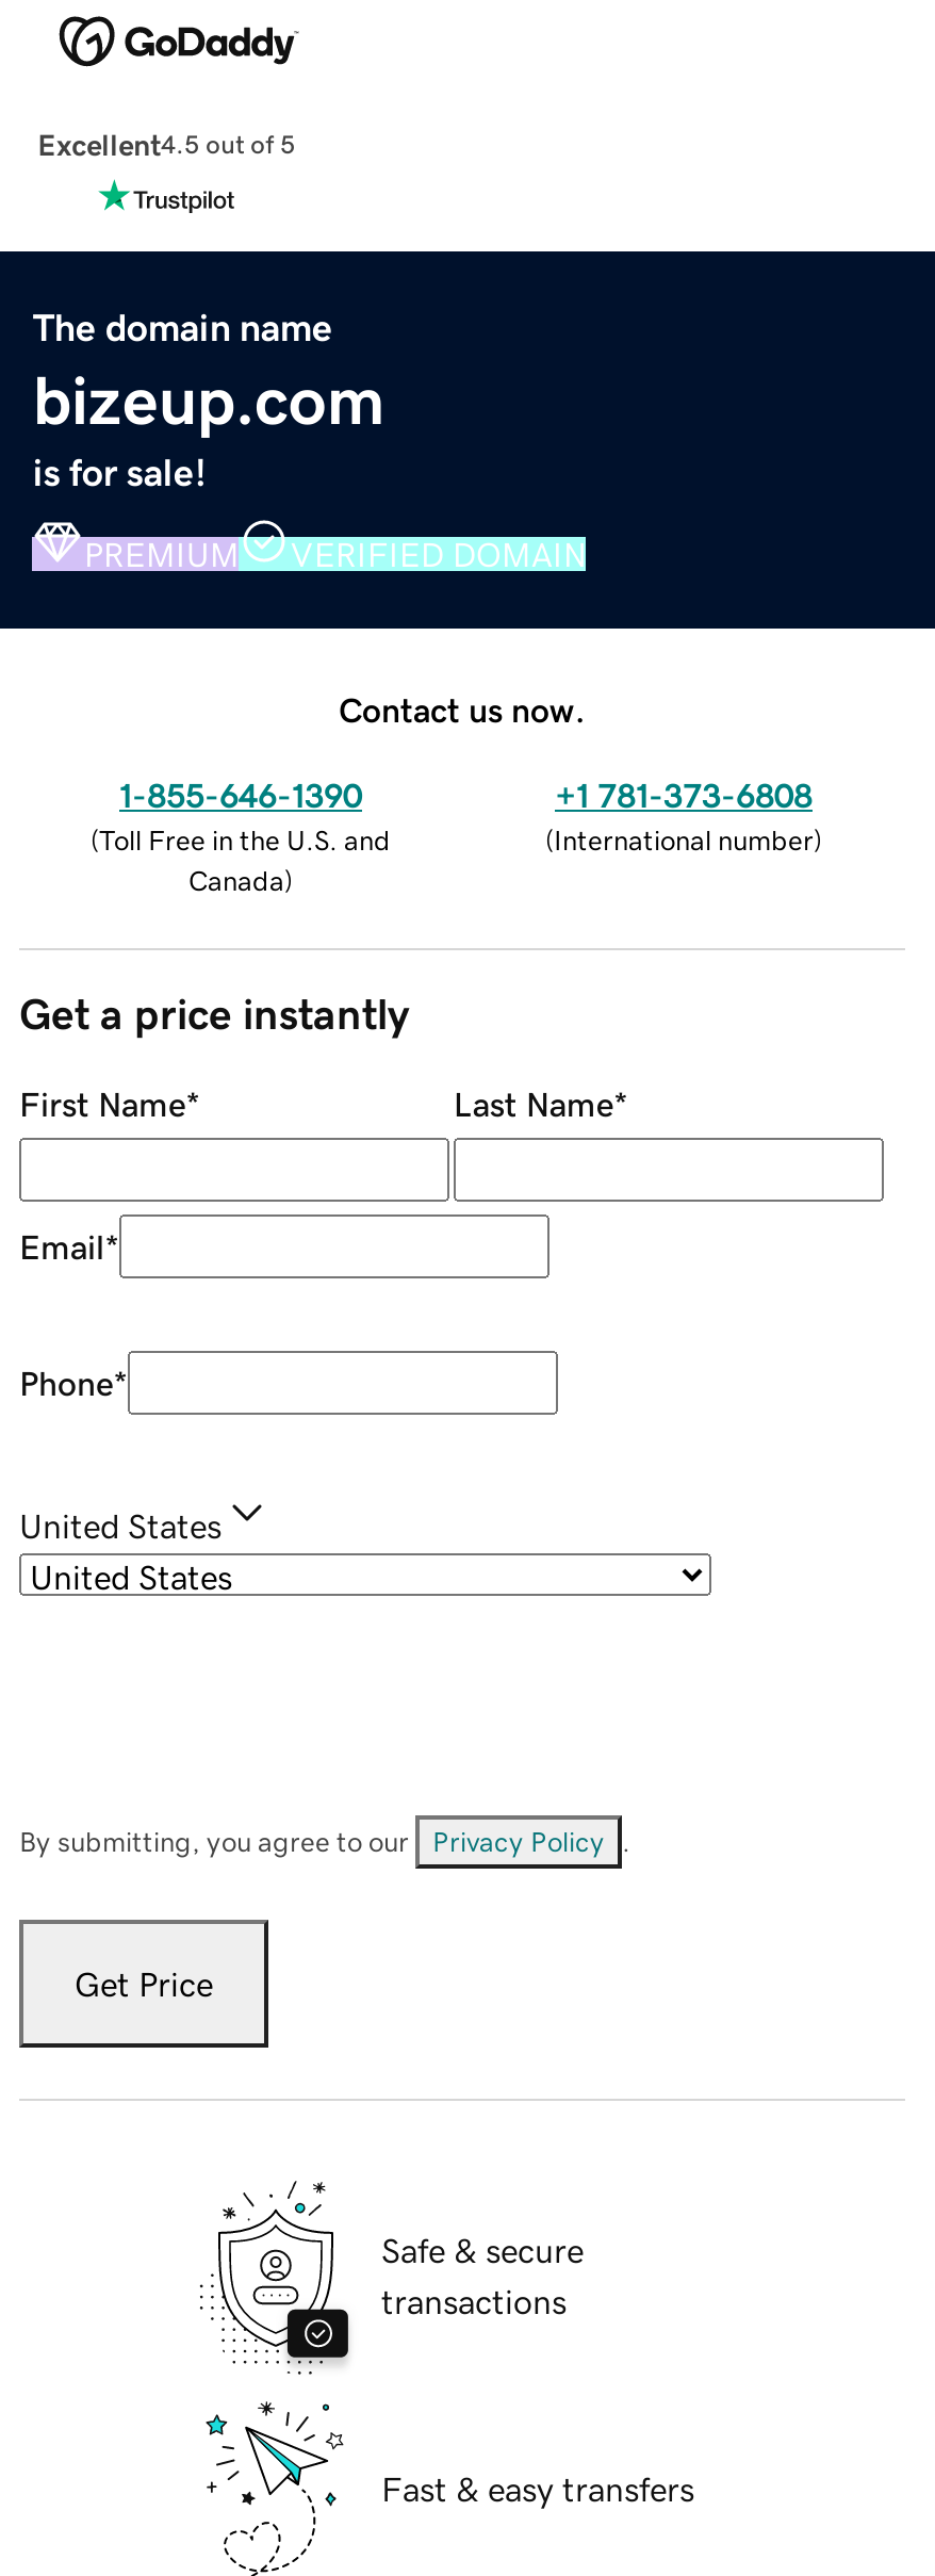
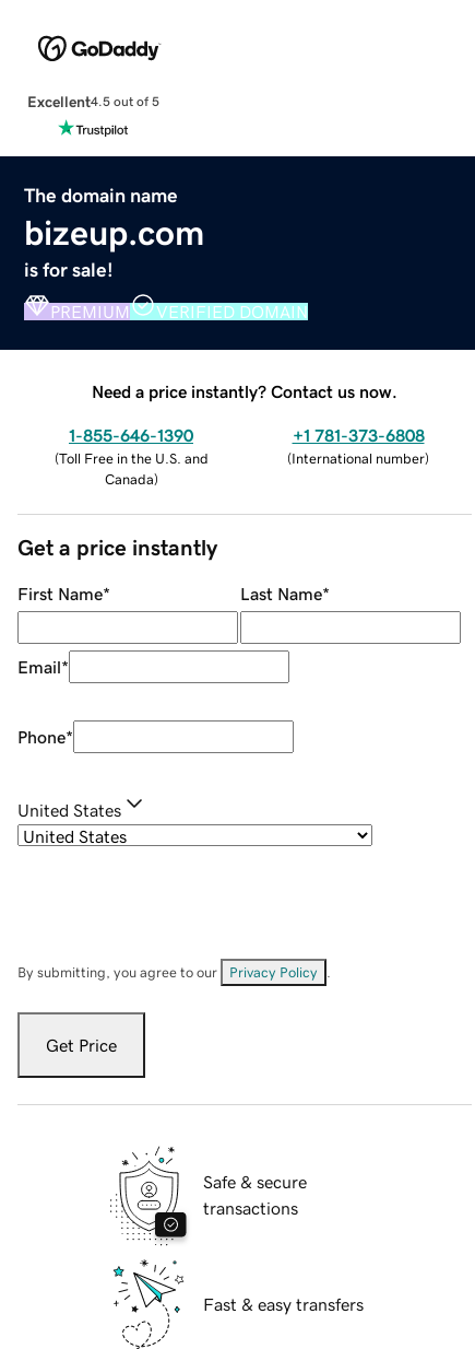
- Contact us now.
+ Need a price instantly? Contact us now.
